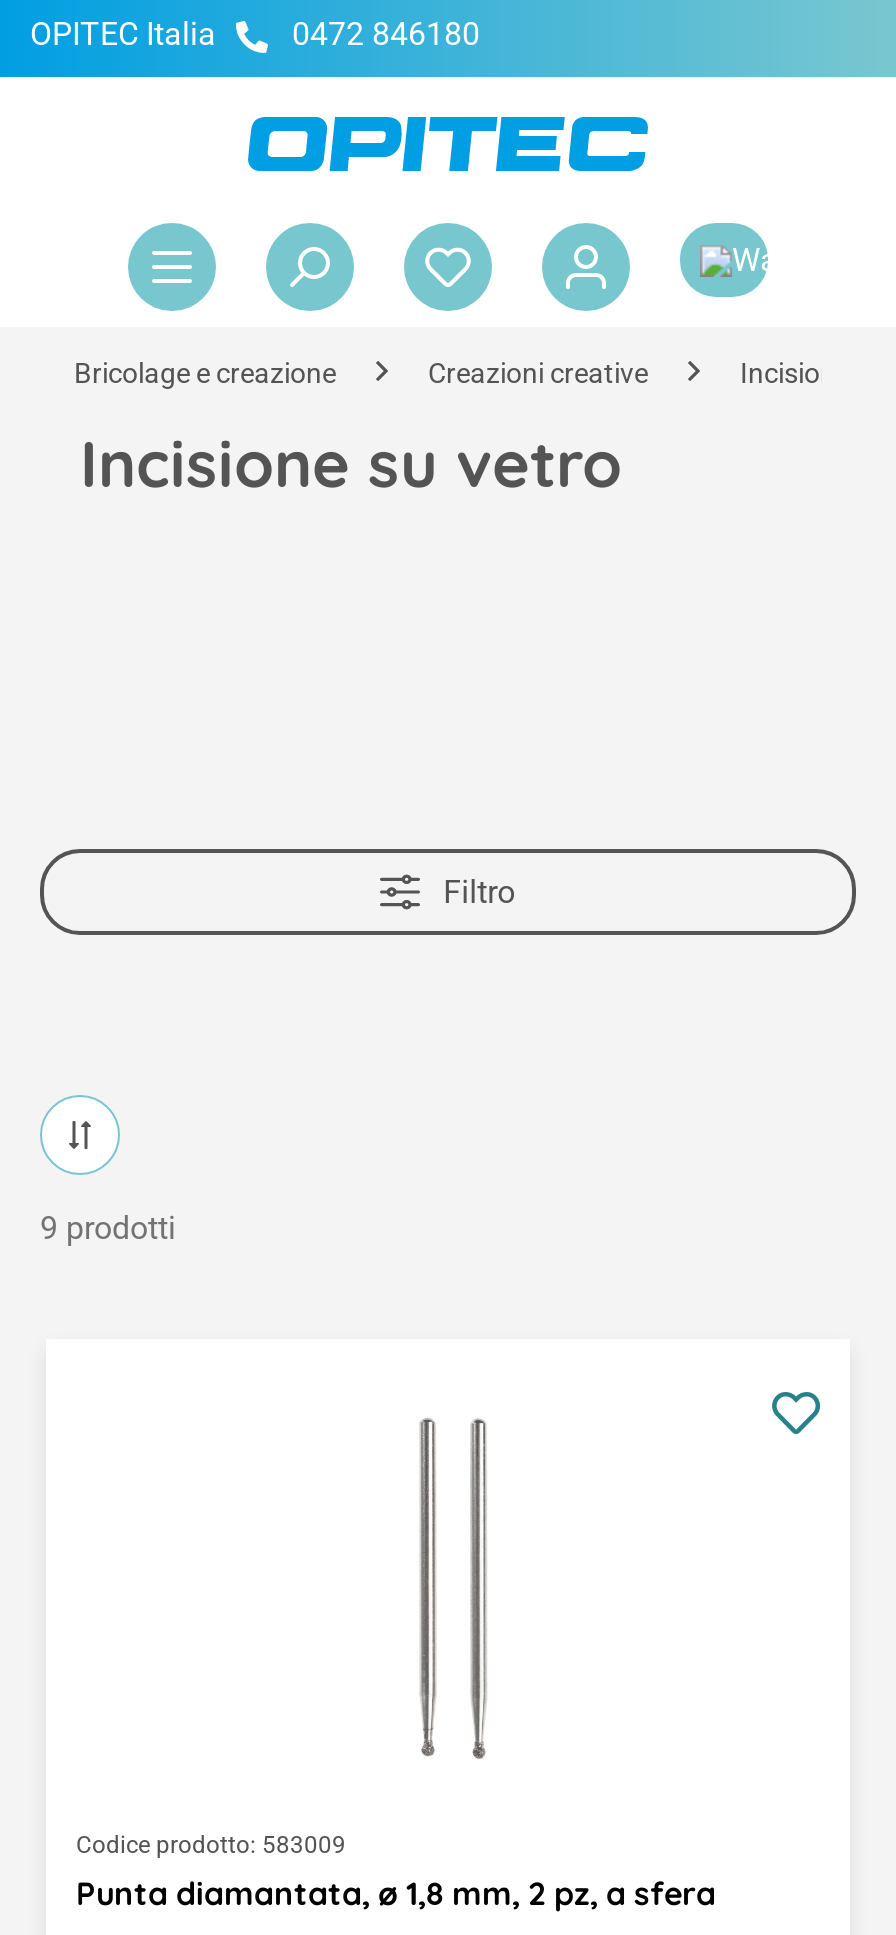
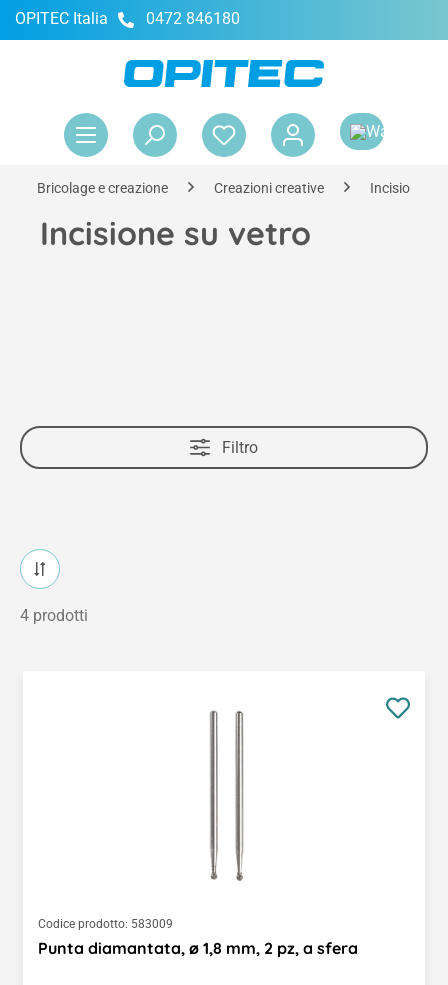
- 9 prodotti
+ 4 prodotti
